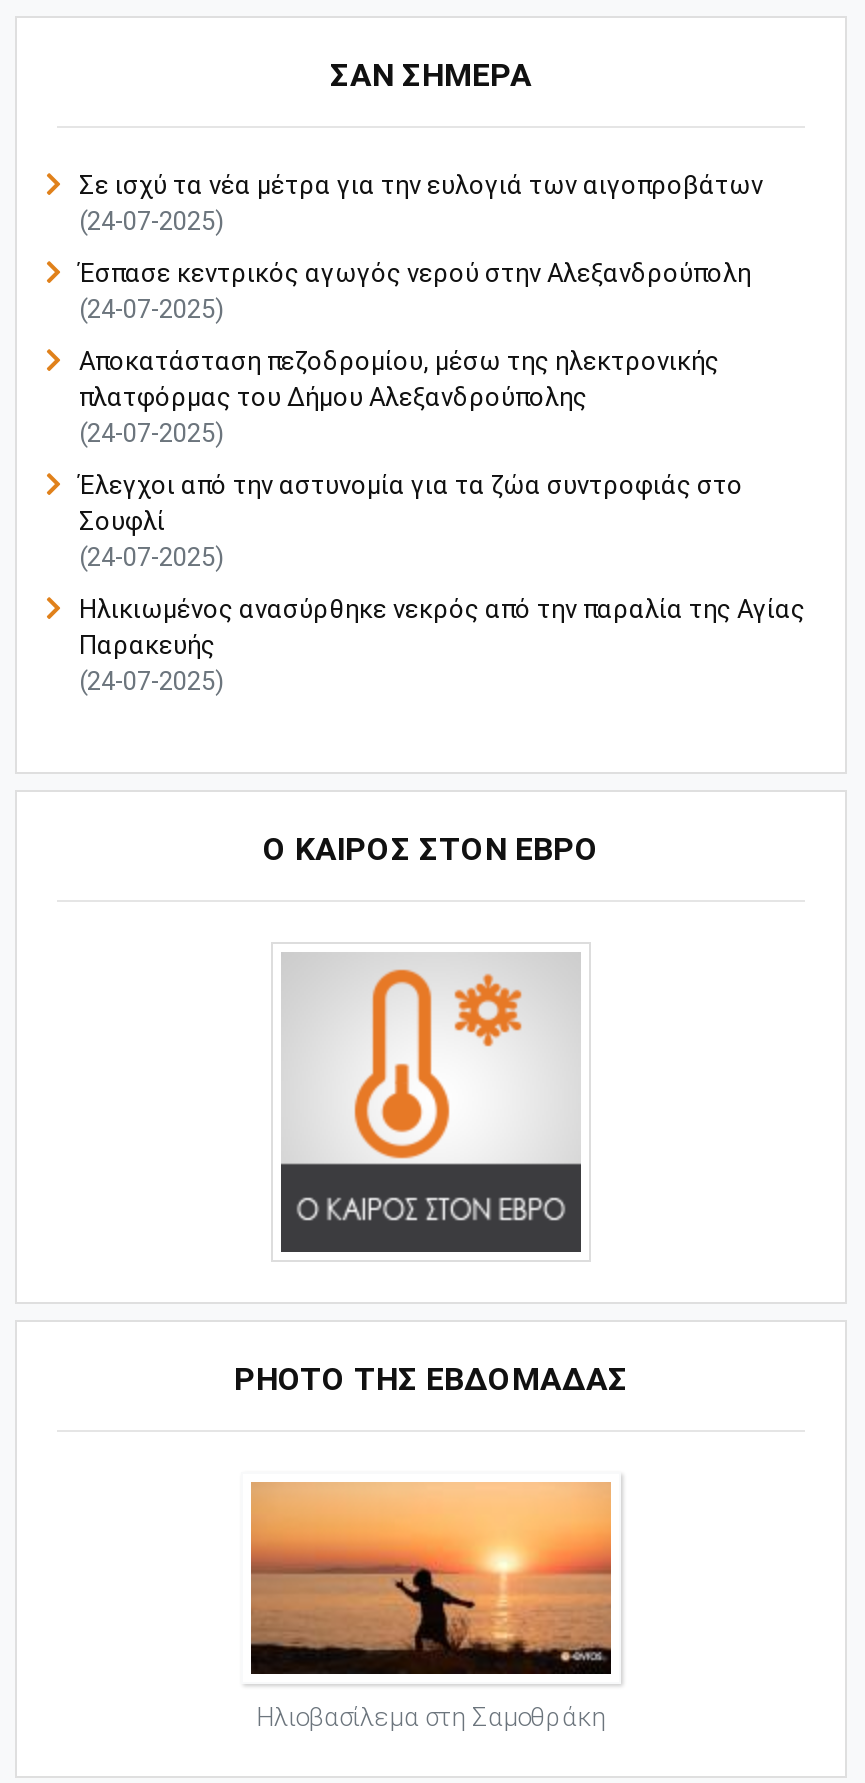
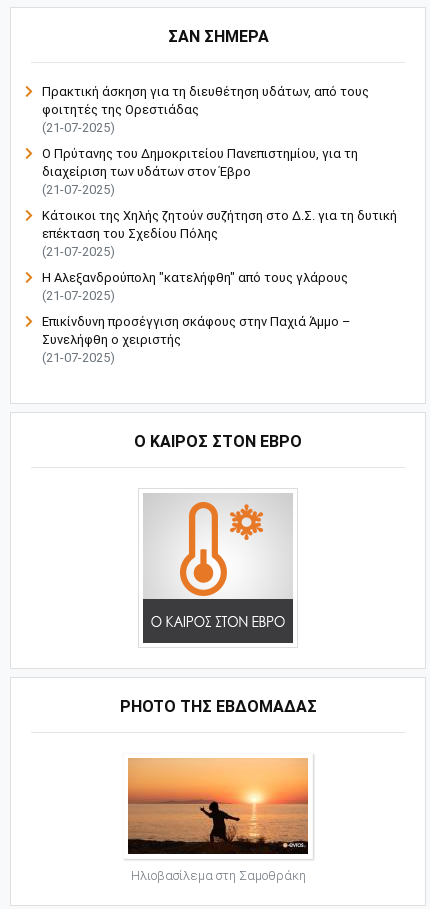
- Σε ισχύ τα νέα μέτρα για την ευλογιά των αιγοπροβάτων
- (24-07-2025)
+ Πρακτική άσκηση για τη διευθέτηση υδάτων, από τους
+ φοιτητές της Ορεστιάδας
+ (21-07-2025)

- Έσπασε κεντρικός αγωγός νερού στην Αλεξανδρούπολη
- (24-07-2025)
+ Ο Πρύτανης του Δημοκριτείου Πανεπιστημίου, για τη
+ διαχείριση των υδάτων στον Έβρο
+ (21-07-2025)

- Αποκατάσταση πεζοδρομίου, μέσω της ηλεκτρονικής
- πλατφόρμας του Δήμου Αλεξανδρούπολης
- (24-07-2025)
+ Κάτοικοι της Χηλής ζητούν συζήτηση στο Δ.Σ. για τη δυτική
+ επέκταση του Σχεδίου Πόλης
+ (21-07-2025)

- Έλεγχοι από την αστυνομία για τα ζώα συντροφιάς στο
- Σουφλί
- (24-07-2025)
+ Η Αλεξανδρούπολη "κατελήφθη" από τους γλάρους
+ (21-07-2025)

- Ηλικιωμένος ανασύρθηκε νεκρός από την παραλία της Αγίας
- Παρακευής
- (24-07-2025)
+ Επικίνδυνη προσέγγιση σκάφους στην Παχιά Άμμο –
+ Συνελήφθη ο χειριστής
+ (21-07-2025)
